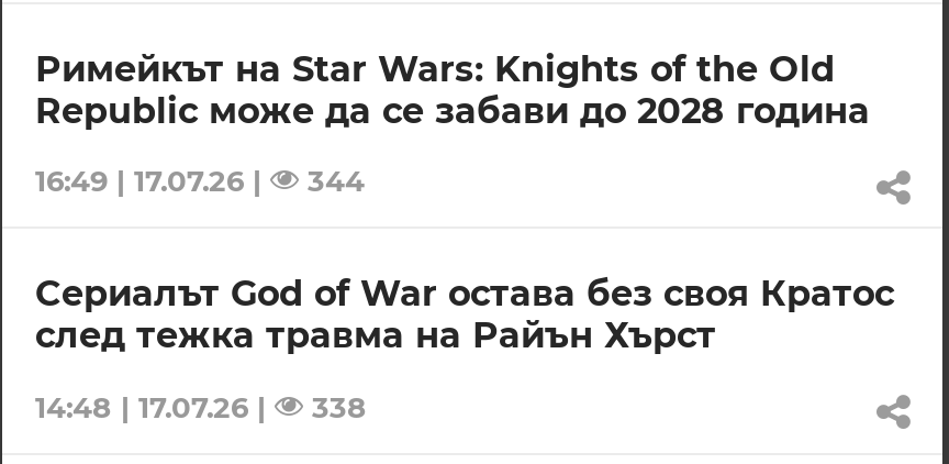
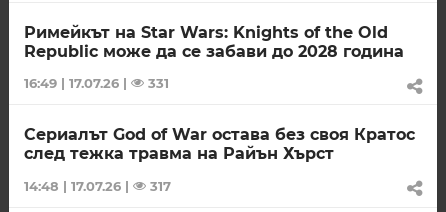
- 344
+ 331

- 338
+ 317
